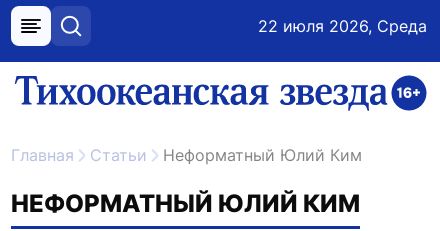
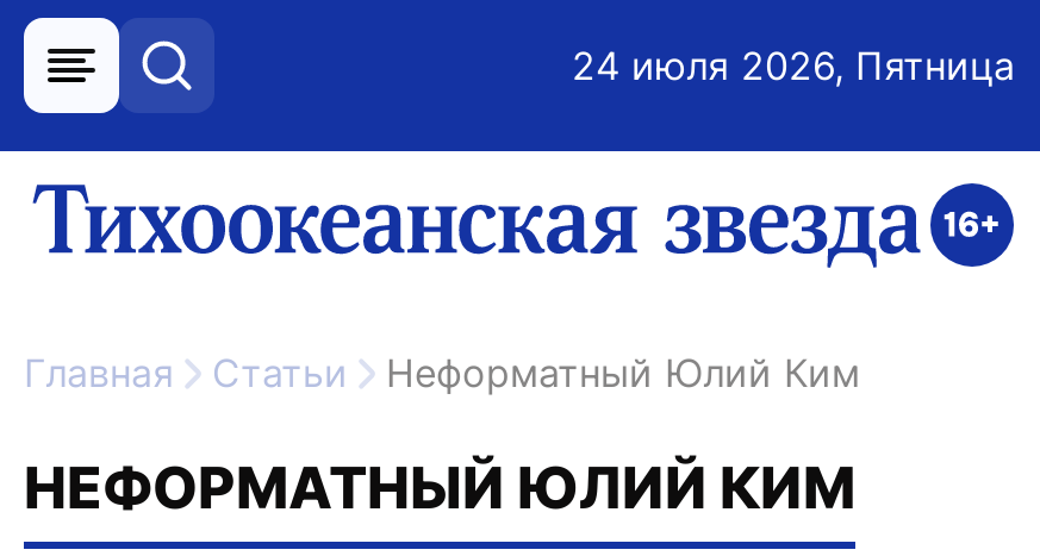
- 22 июля 2026, Среда
+ 24 июля 2026, Пятница
